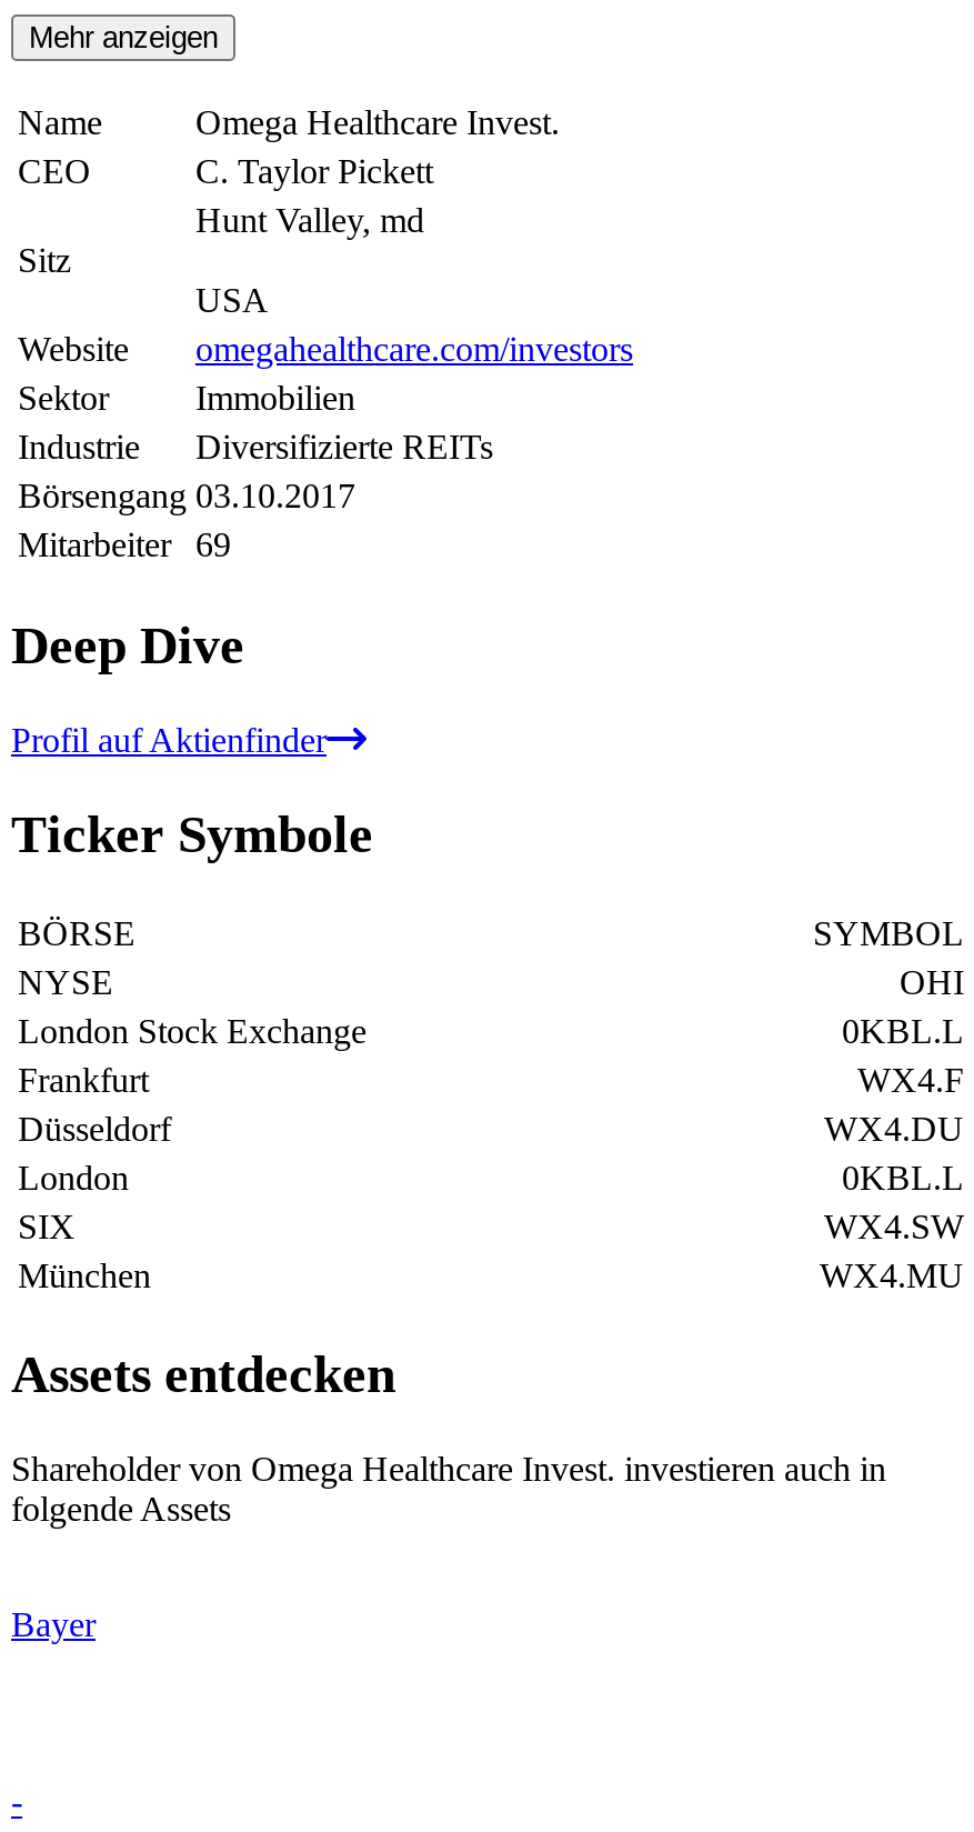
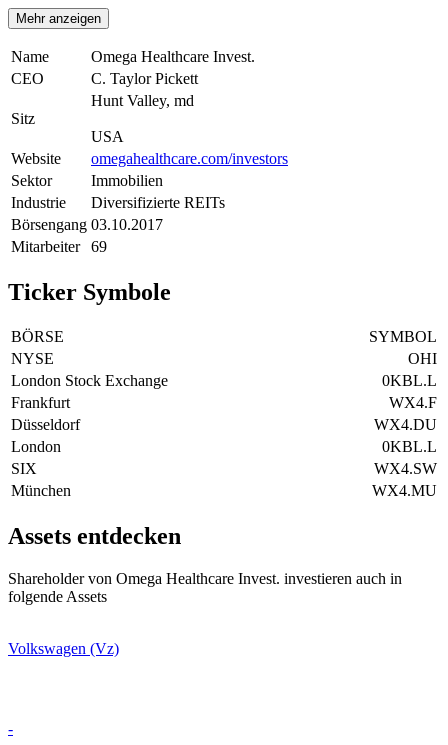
- Deep Dive
- Profil auf Aktienfinder

- Bayer
+ Volkswagen (Vz)
